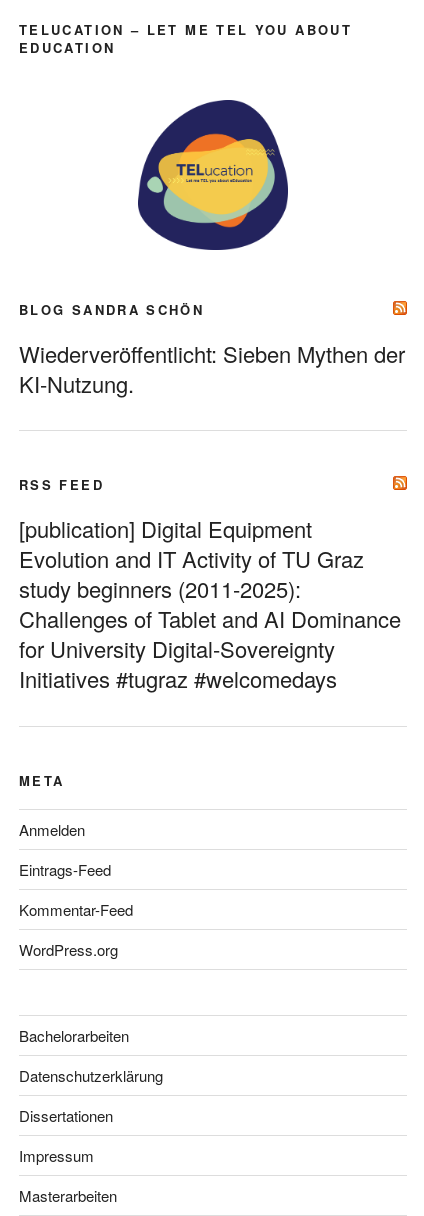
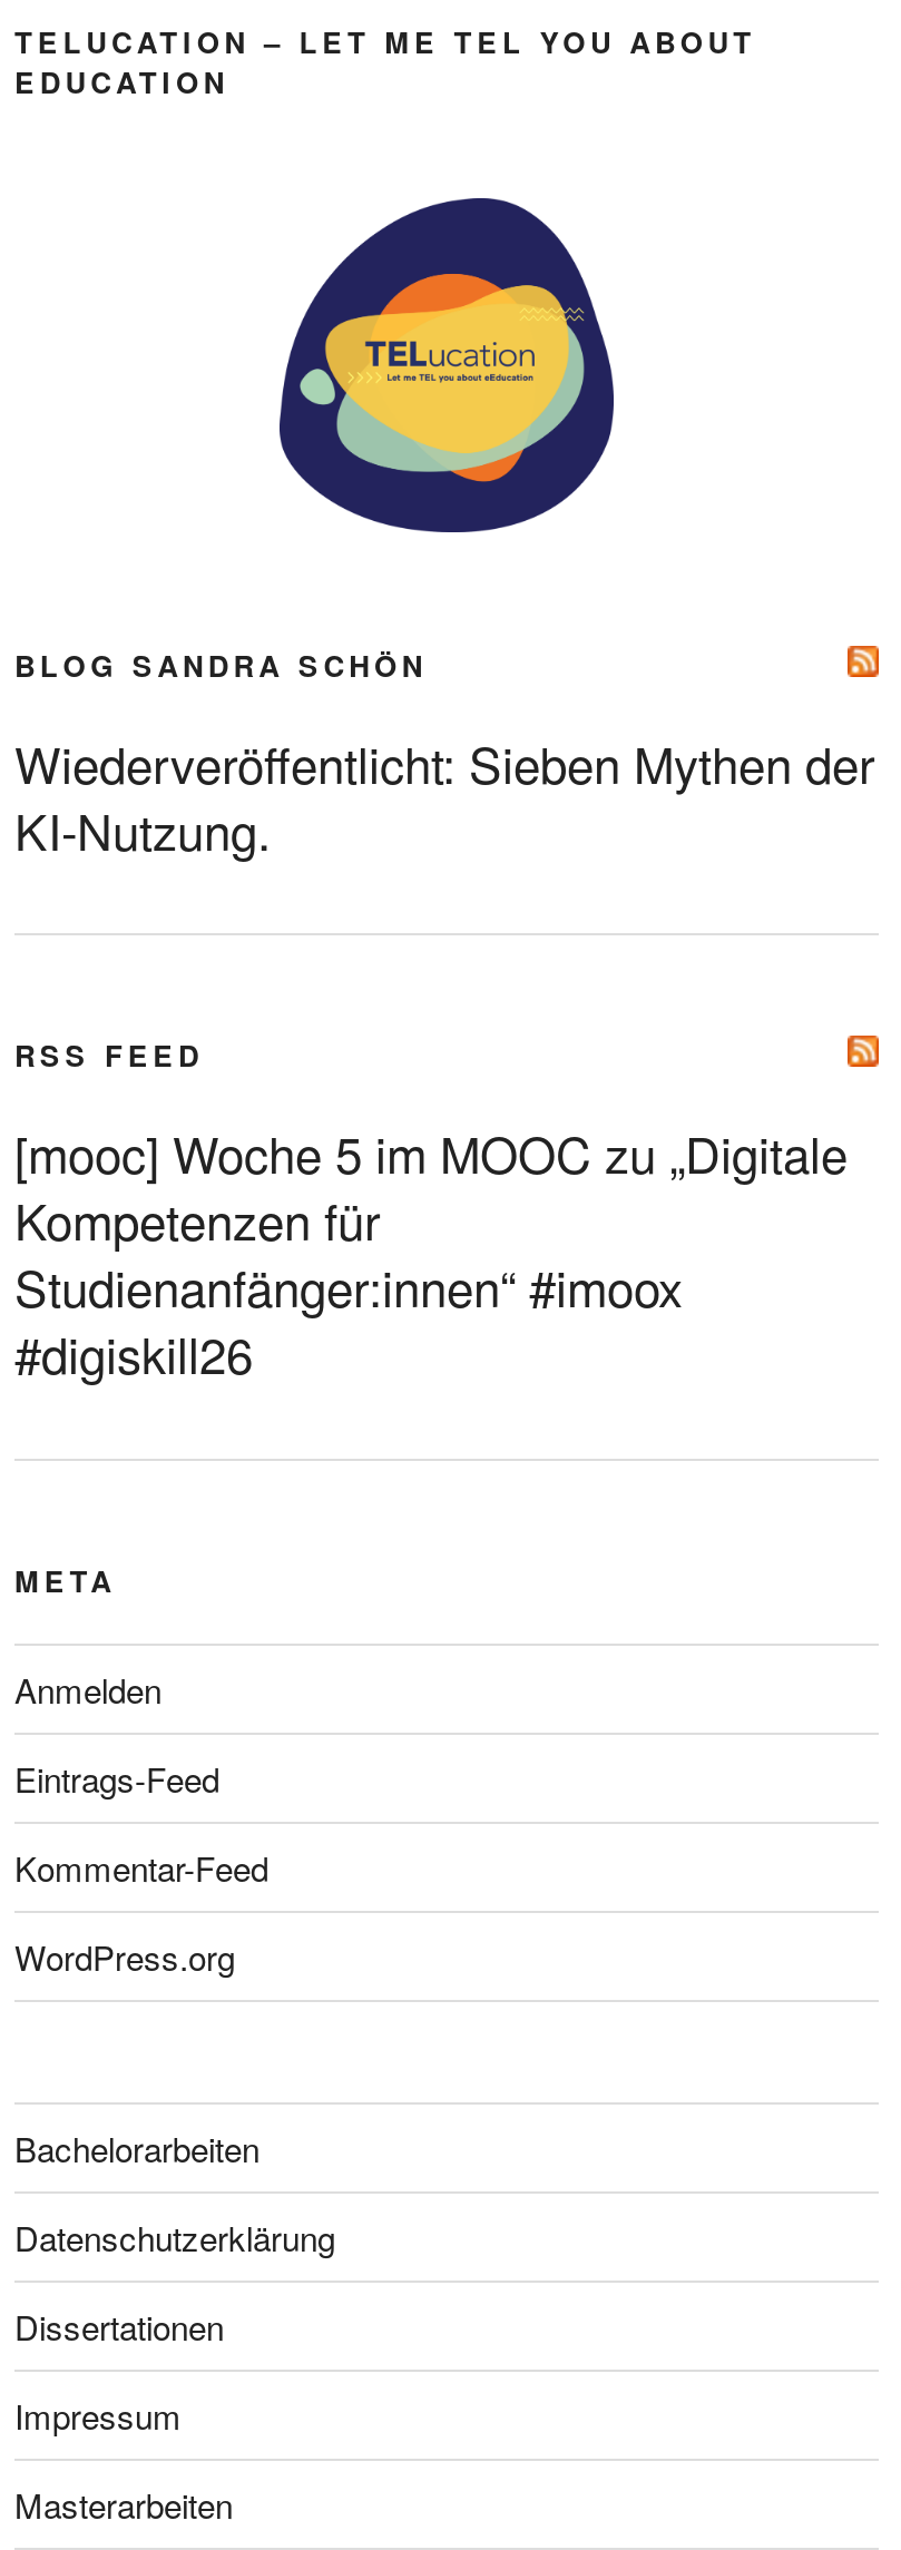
- [publication] Digital Equipment
- Evolution and IT Activity of TU Graz
- study beginners (2011-2025):
- Challenges of Tablet and AI Dominance
- for University Digital-Sovereignty
- Initiatives #tugraz #welcomedays
+ [mooc] Woche 5 im MOOC zu „Digitale
+ Kompetenzen für
+ Studienanfänger:innen“ #imoox
+ #digiskill26
